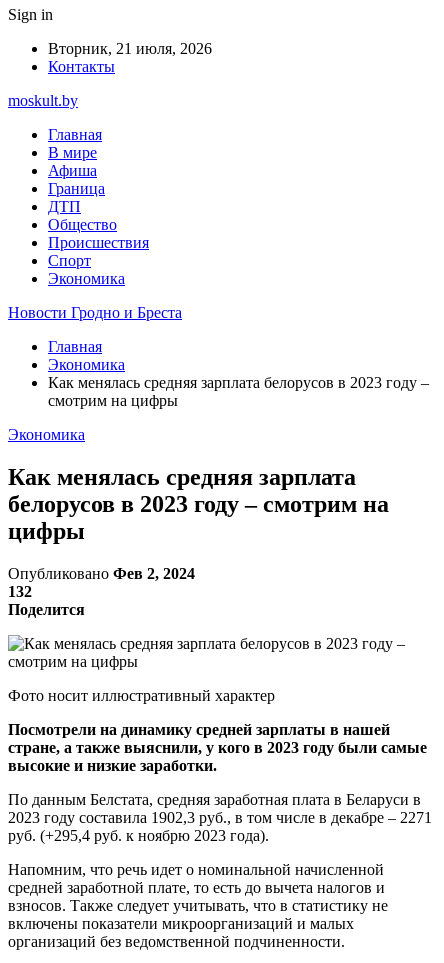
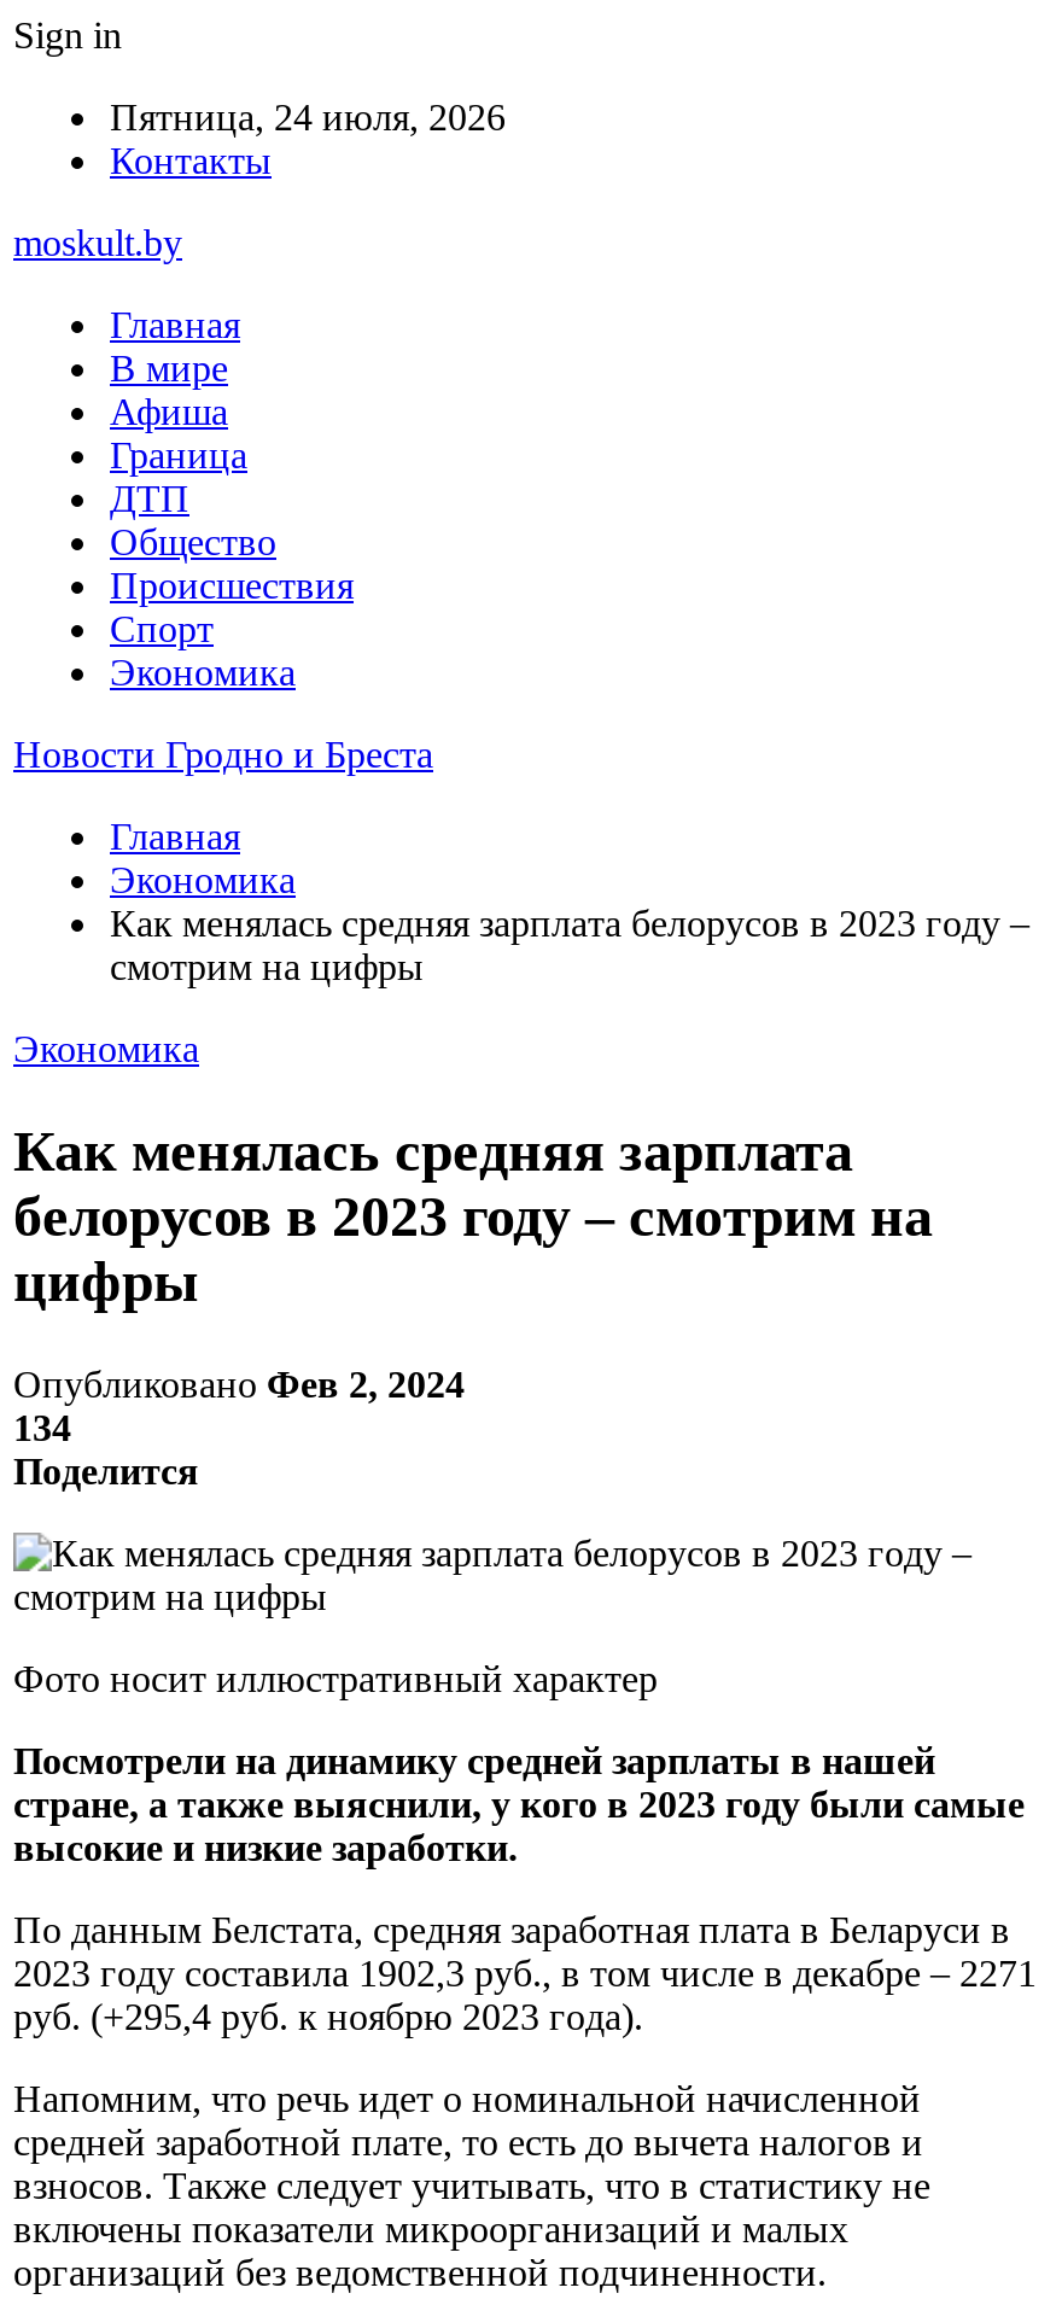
- Вторник, 21 июля, 2026
+ Пятница, 24 июля, 2026

- 132
+ 134
